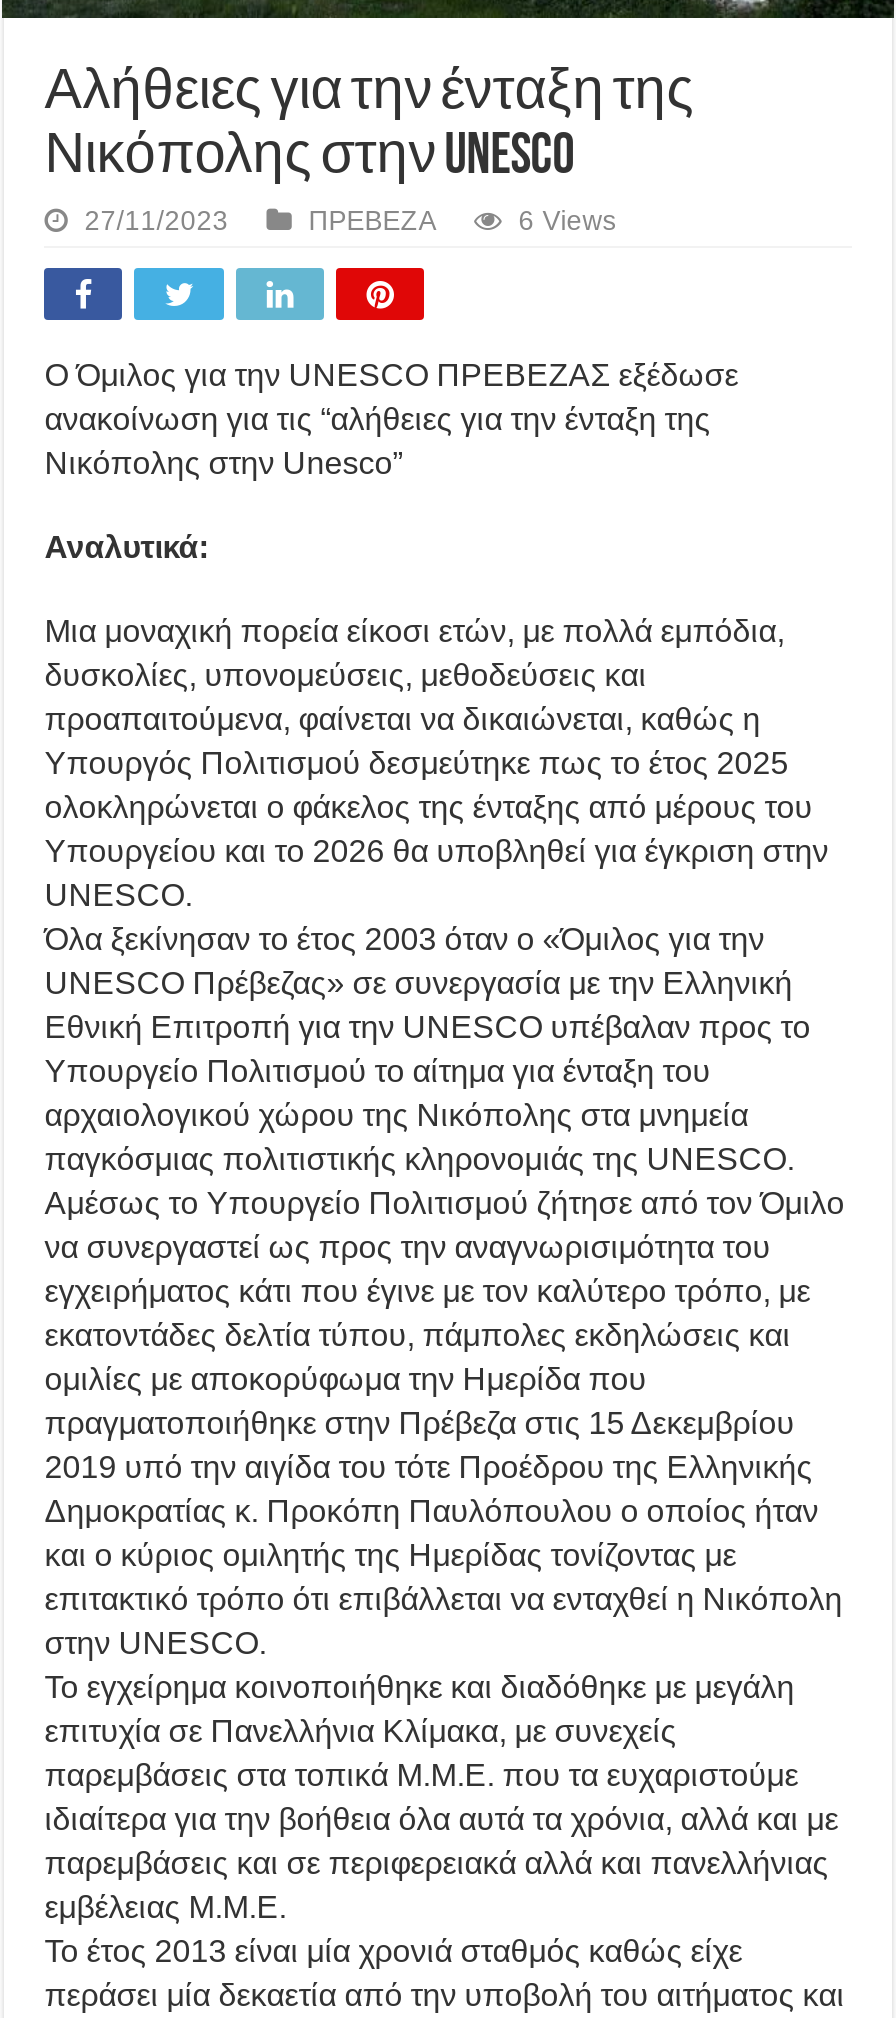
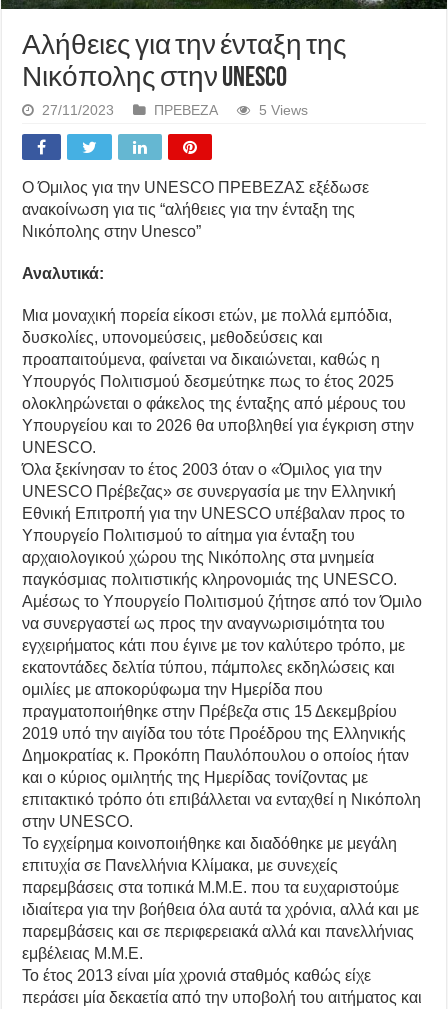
- 6 Views
+ 5 Views
